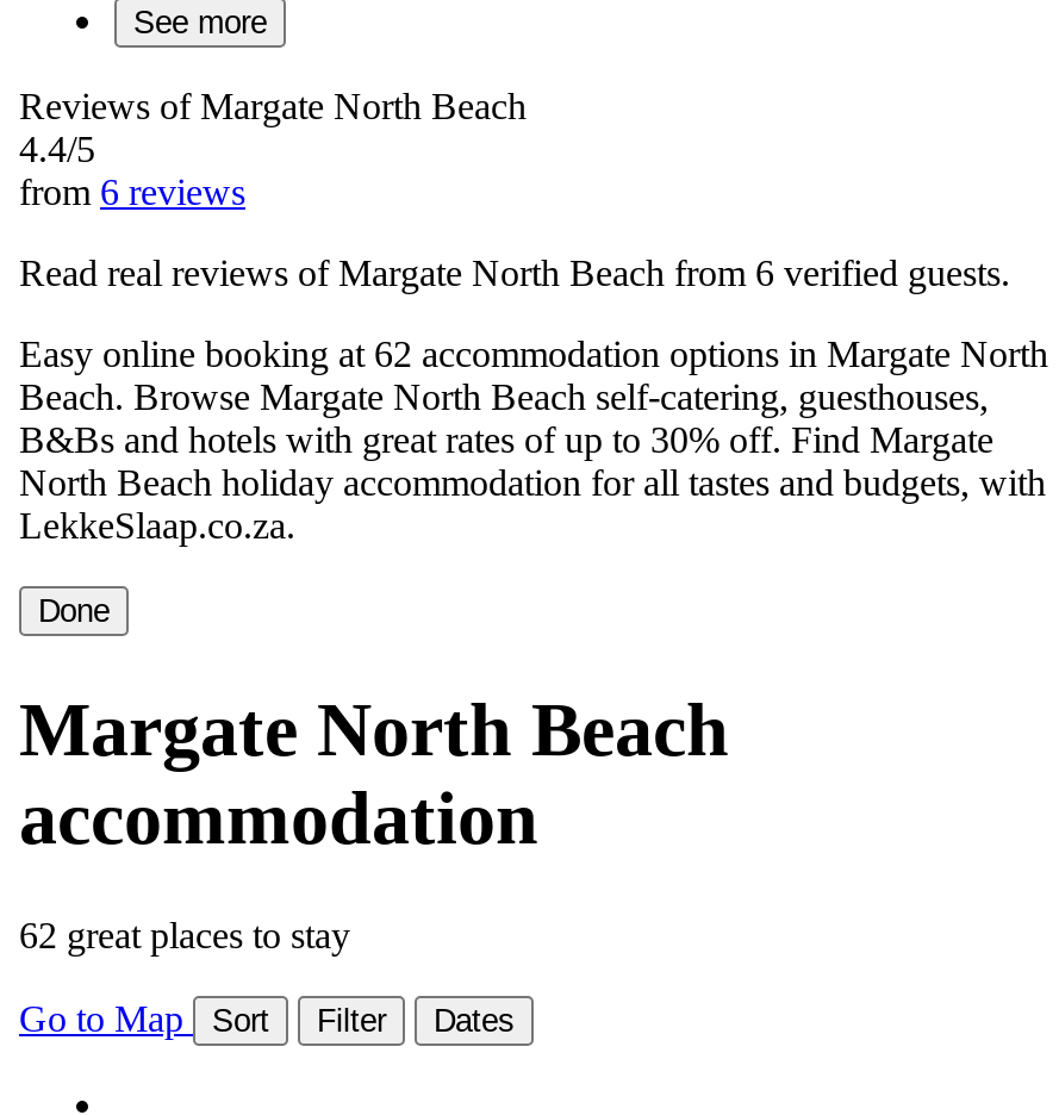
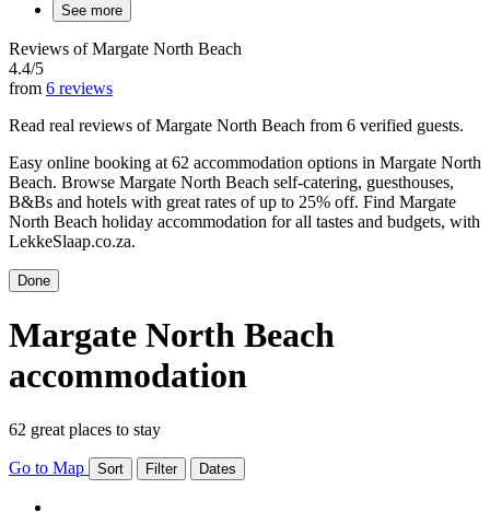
- B&Bs and hotels with great rates of up to 30% off. Find Margate
+ B&Bs and hotels with great rates of up to 25% off. Find Margate
